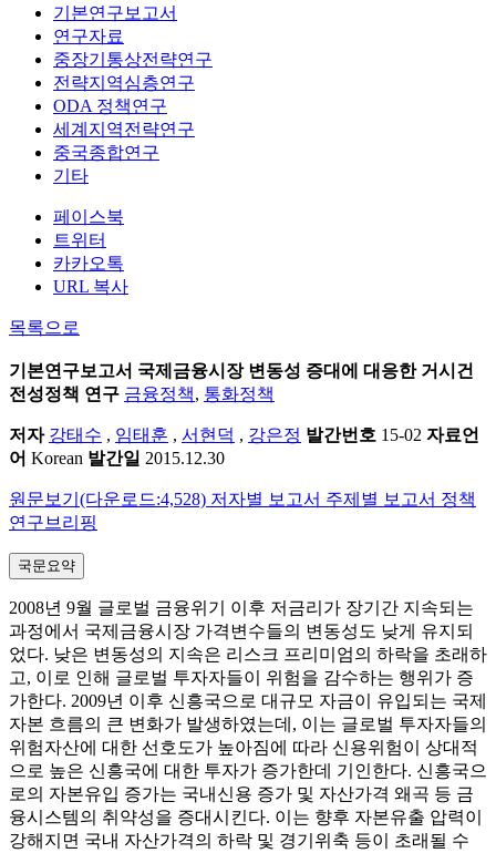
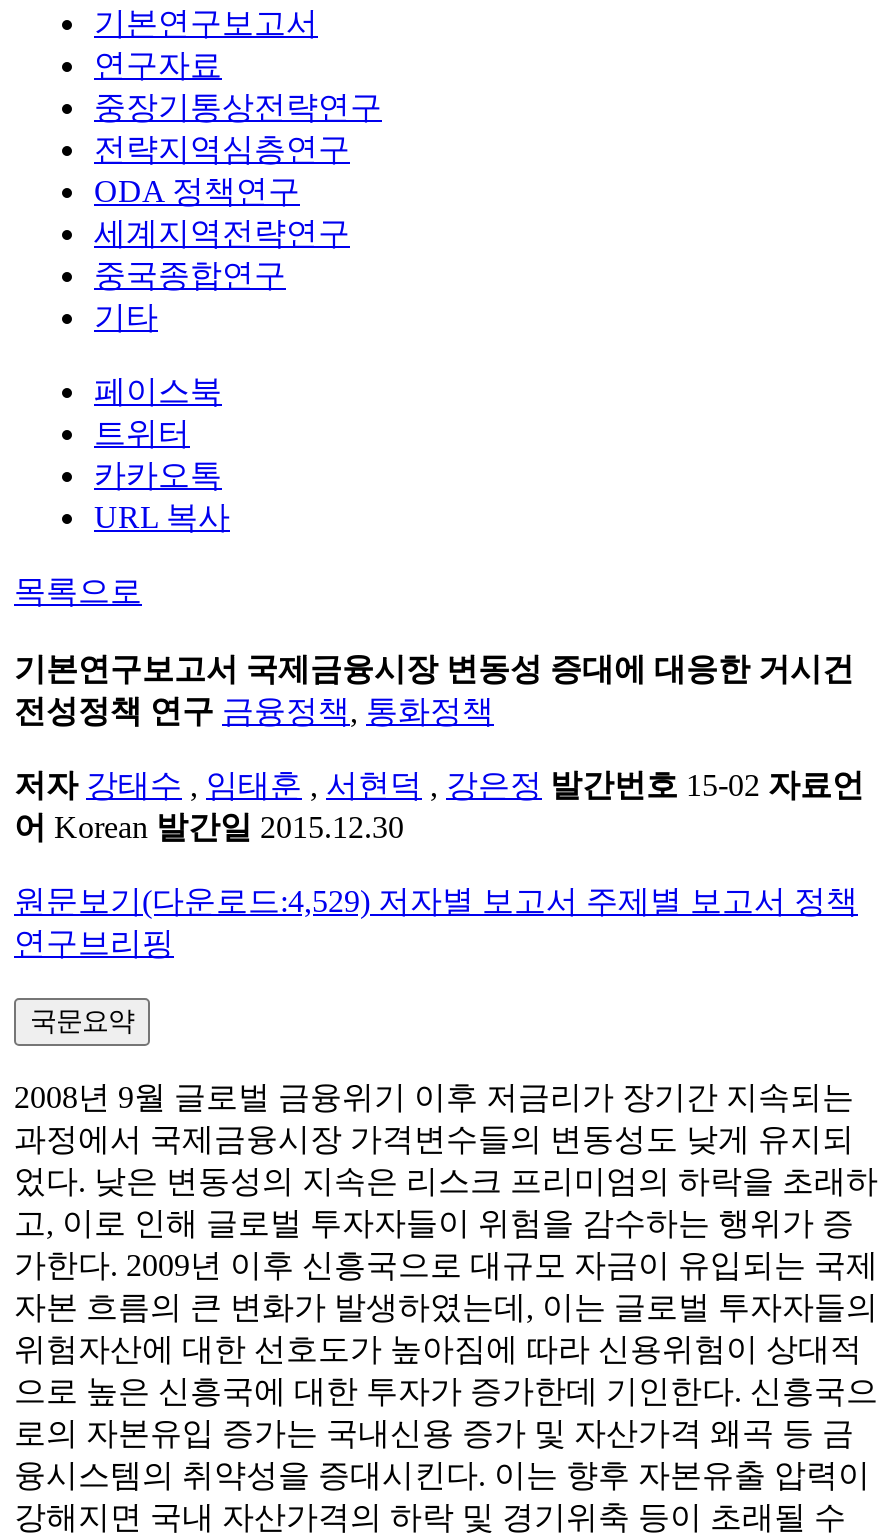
- 원문보기(다운로드:4,528) 저자별 보고서 주제별 보고서 정책
+ 원문보기(다운로드:4,529) 저자별 보고서 주제별 보고서 정책
